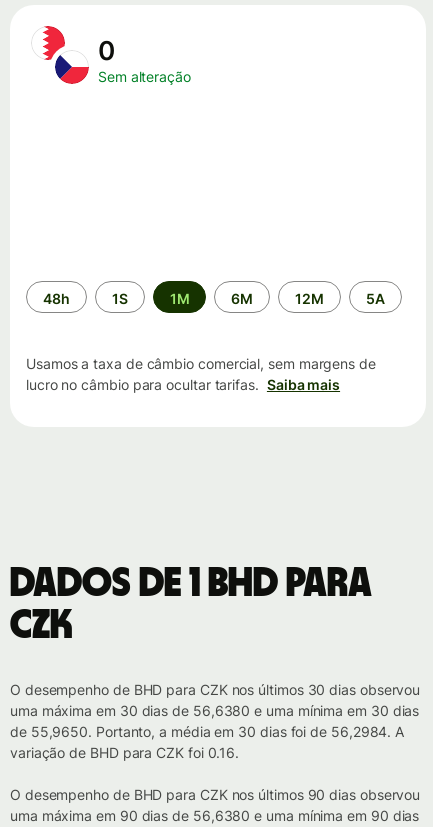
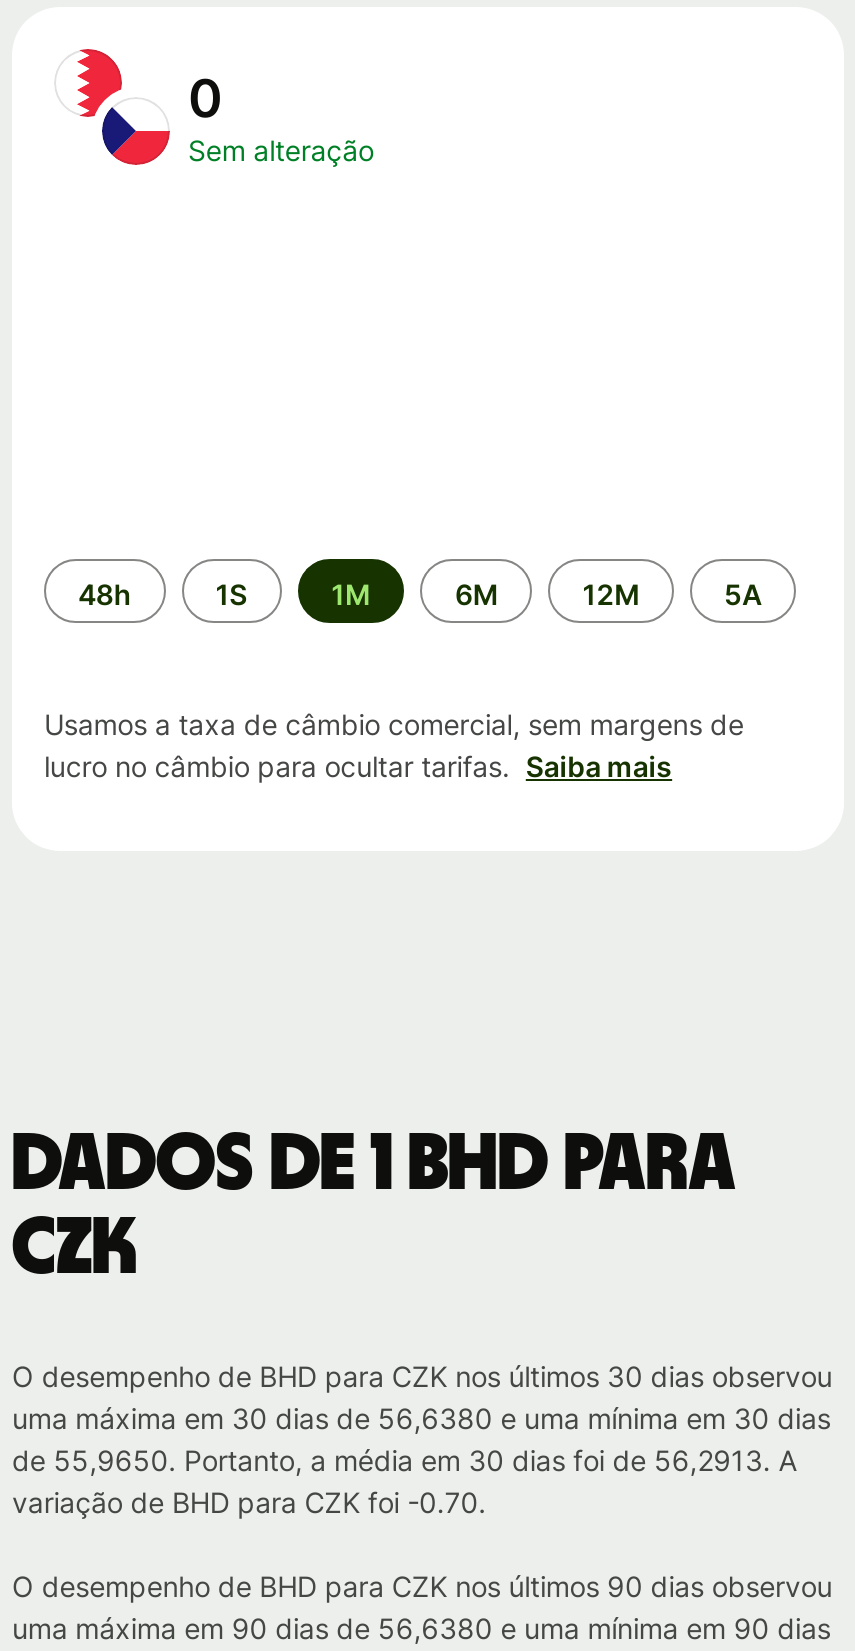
- de 55,9650. Portanto, a média em 30 dias foi de 56,2984. A
+ de 55,9650. Portanto, a média em 30 dias foi de 56,2913. A

- variação de BHD para CZK foi 0.16.
+ variação de BHD para CZK foi -0.70.
